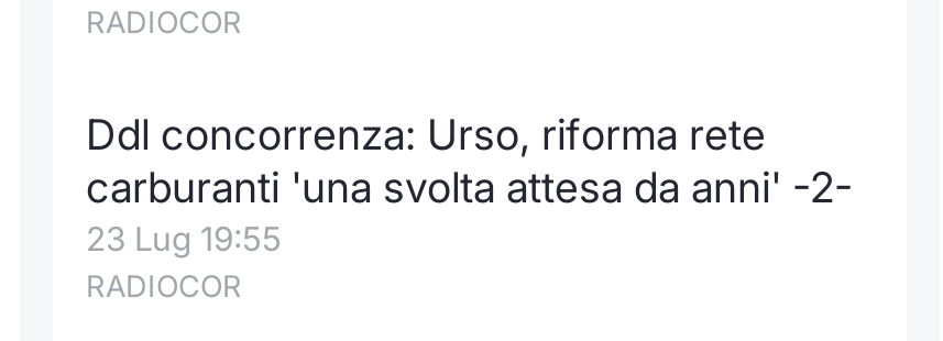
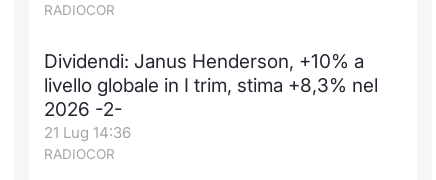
- Ddl concorrenza: Urso, riforma rete
- carburanti 'una svolta attesa da anni' -2-
- 23 Lug 19:55
+ Dividendi: Janus Henderson, +10% a
+ livello globale in I trim, stima +8,3% nel
+ 2026 -2-
+ 21 Lug 14:36
